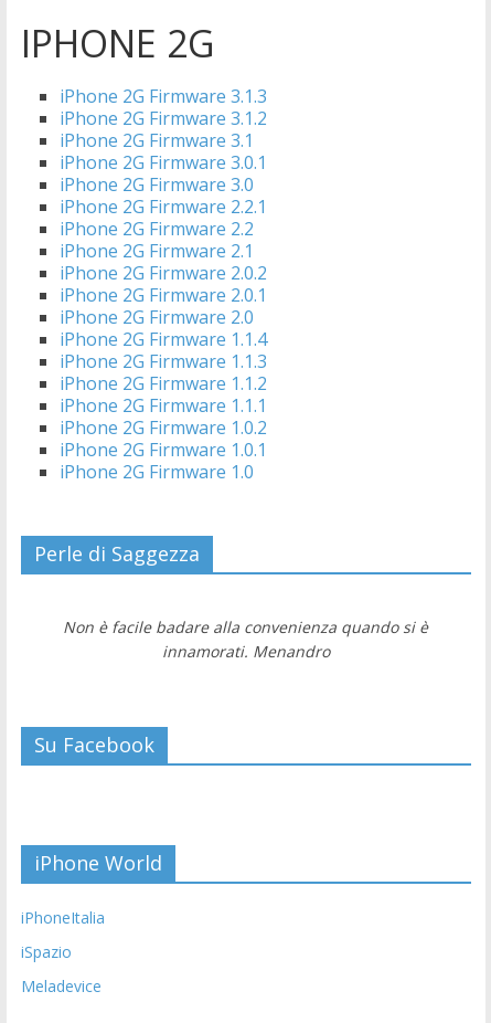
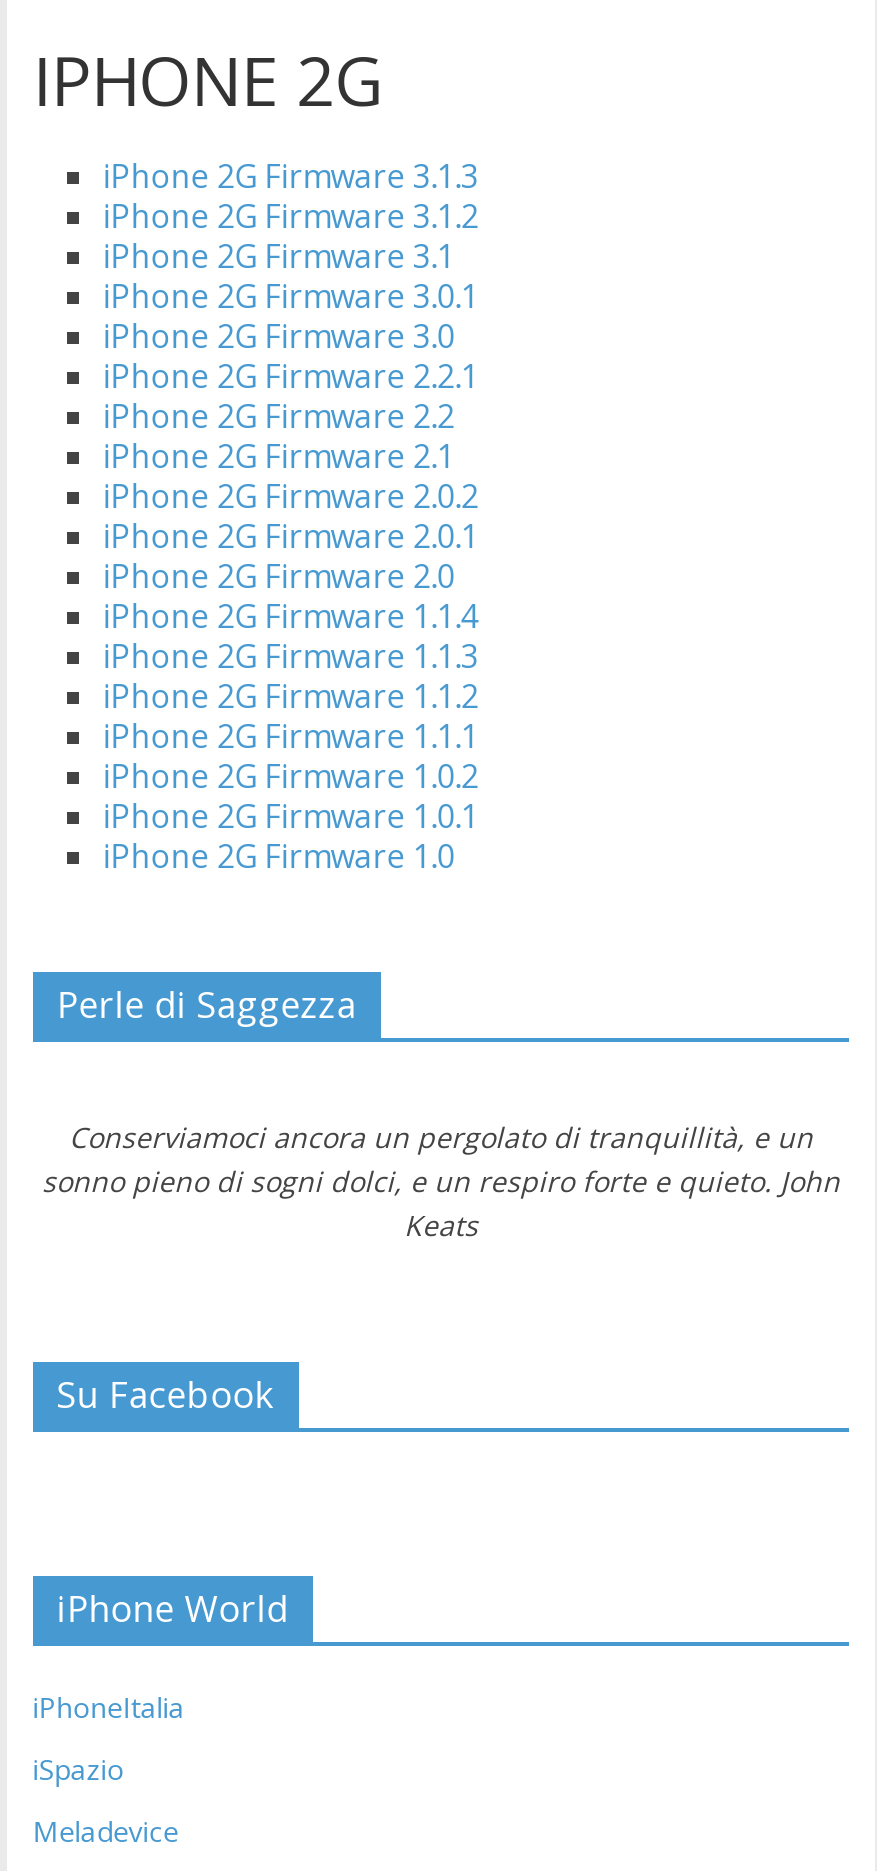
- Non è facile badare alla convenienza quando si è
- innamorati. Menandro
+ Conserviamoci ancora un pergolato di tranquillità, e un
+ sonno pieno di sogni dolci, e un respiro forte e quieto. John
+ Keats
